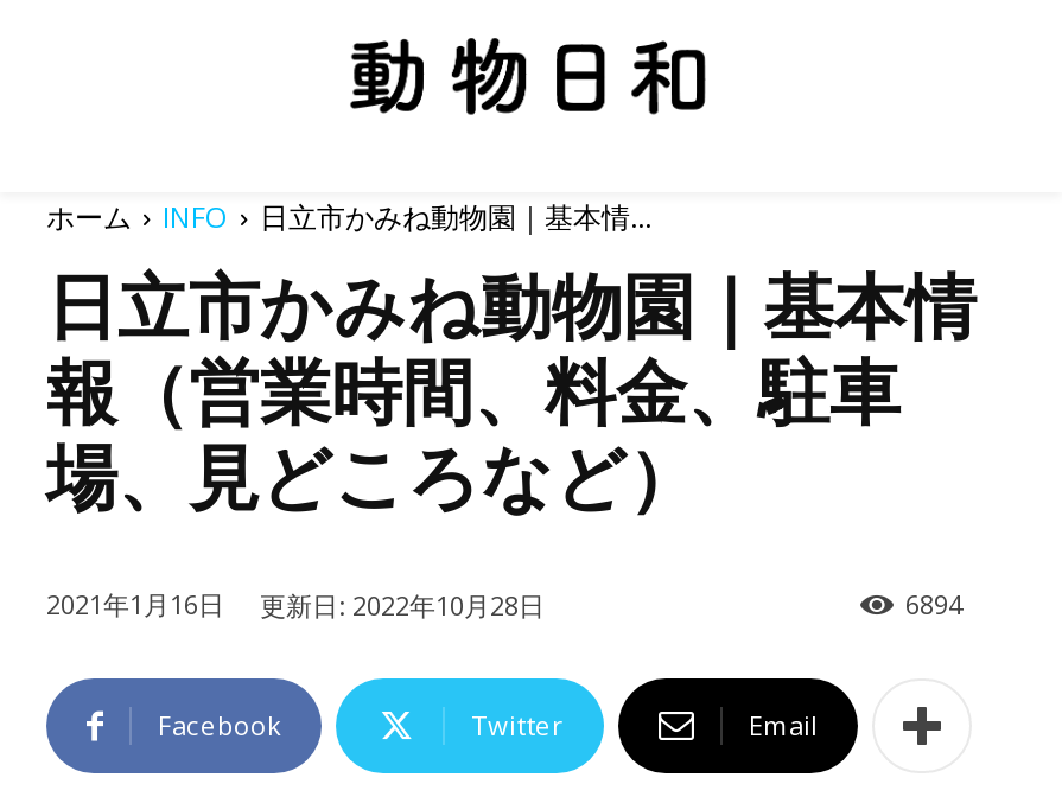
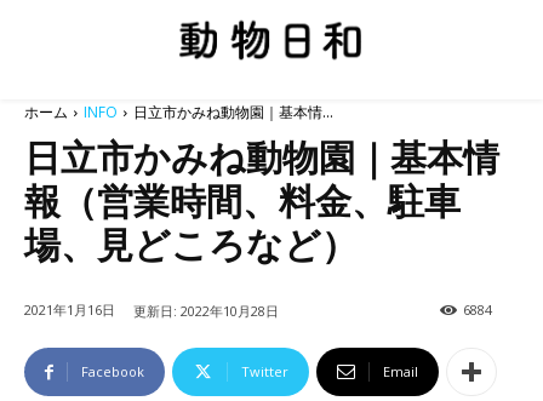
- 6894
+ 6884
